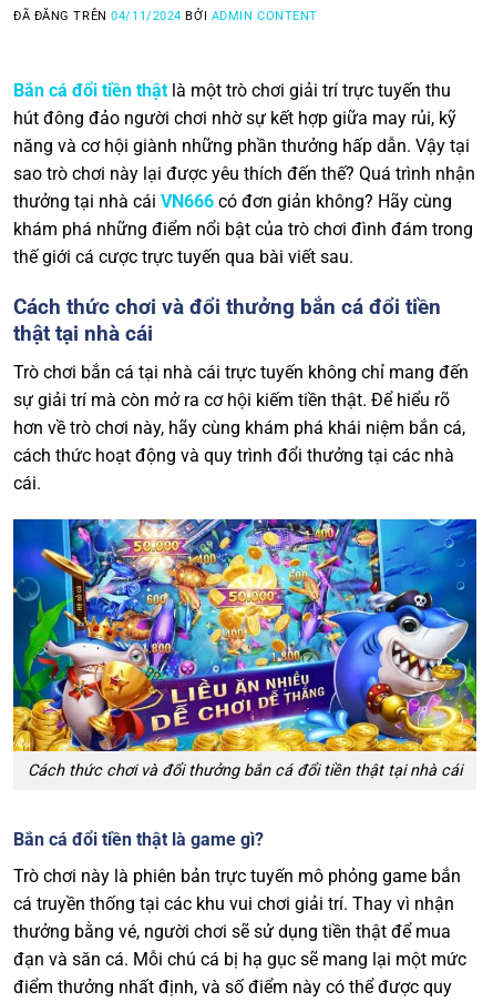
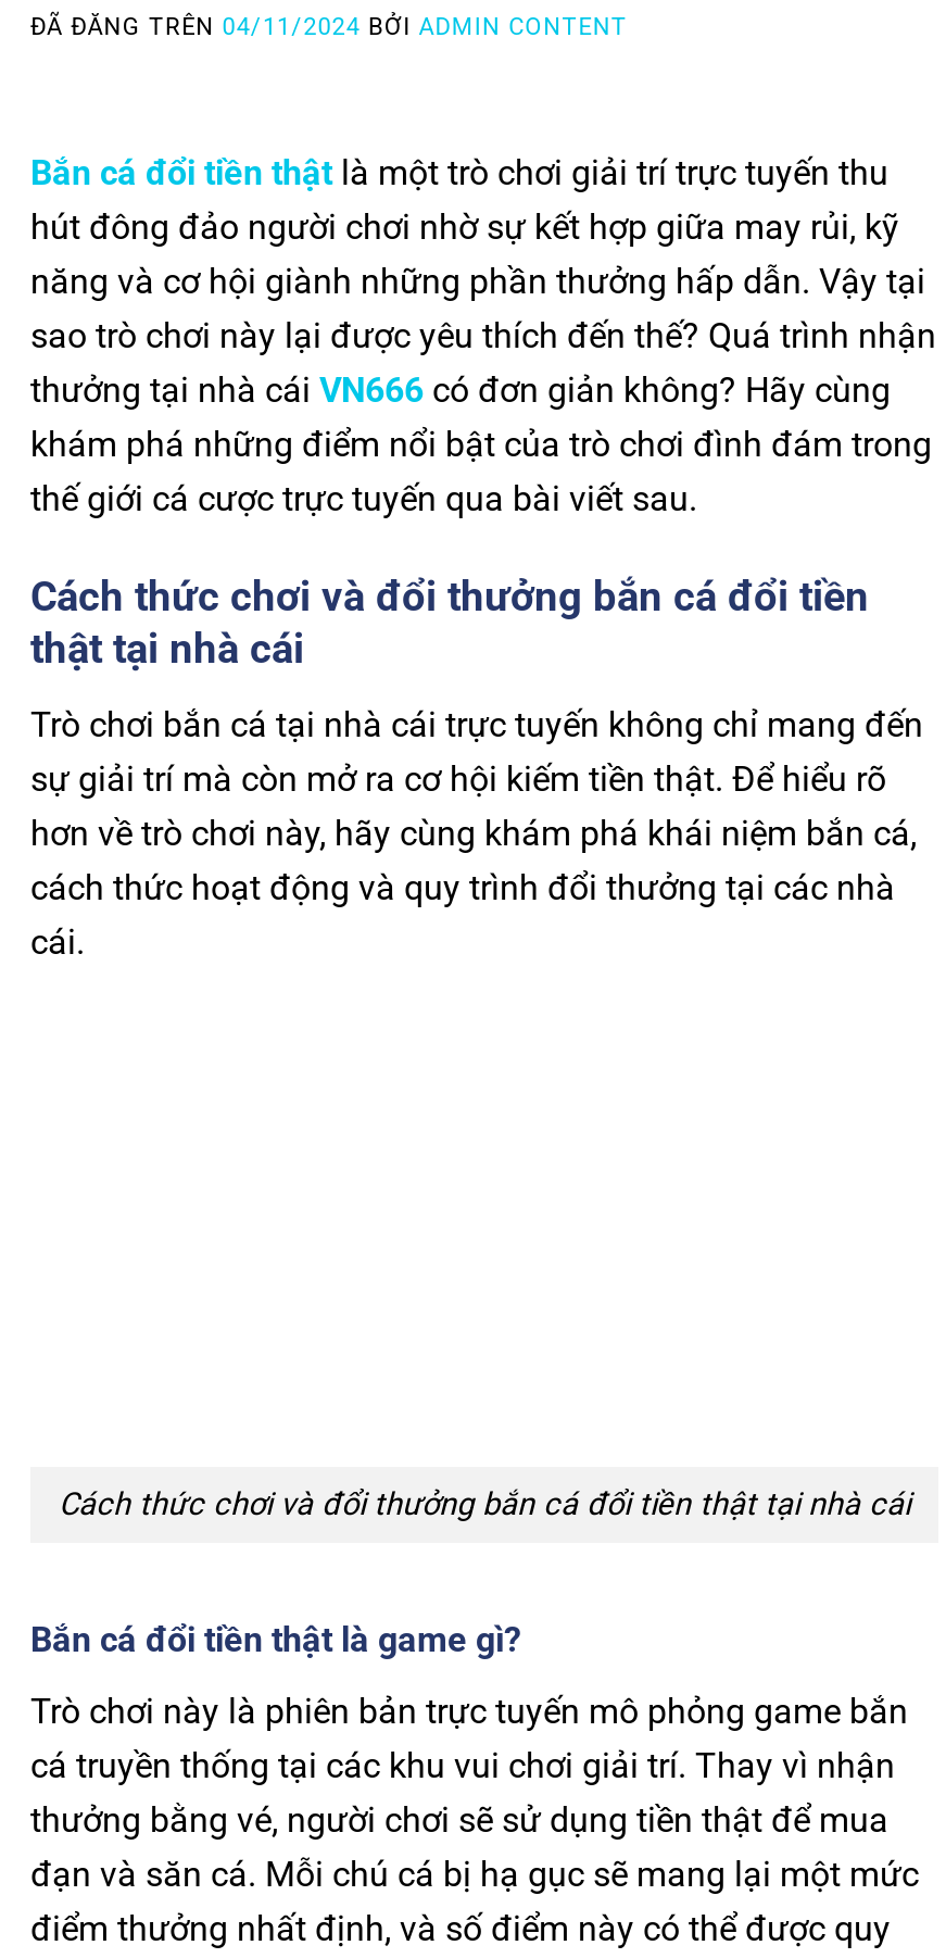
- [image]
